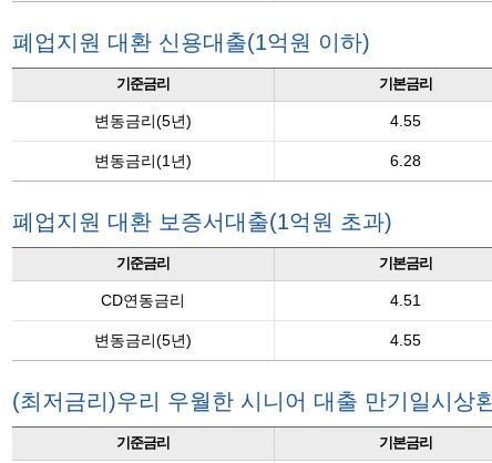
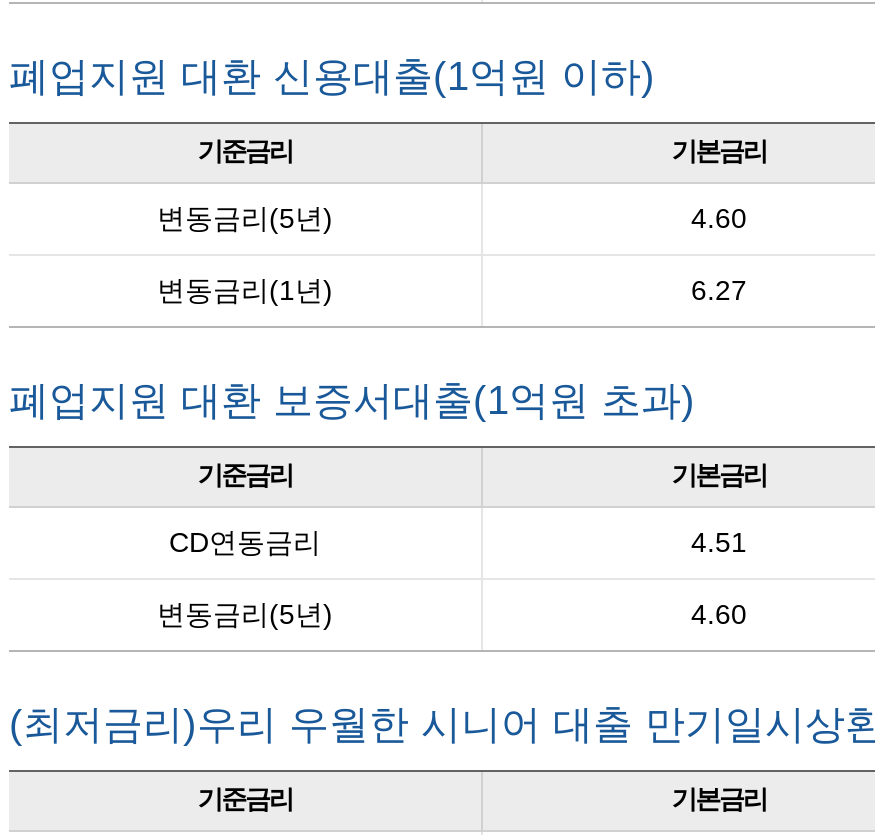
- 4.55
+ 4.60

- 6.28
+ 6.27

- 4.55
+ 4.60
